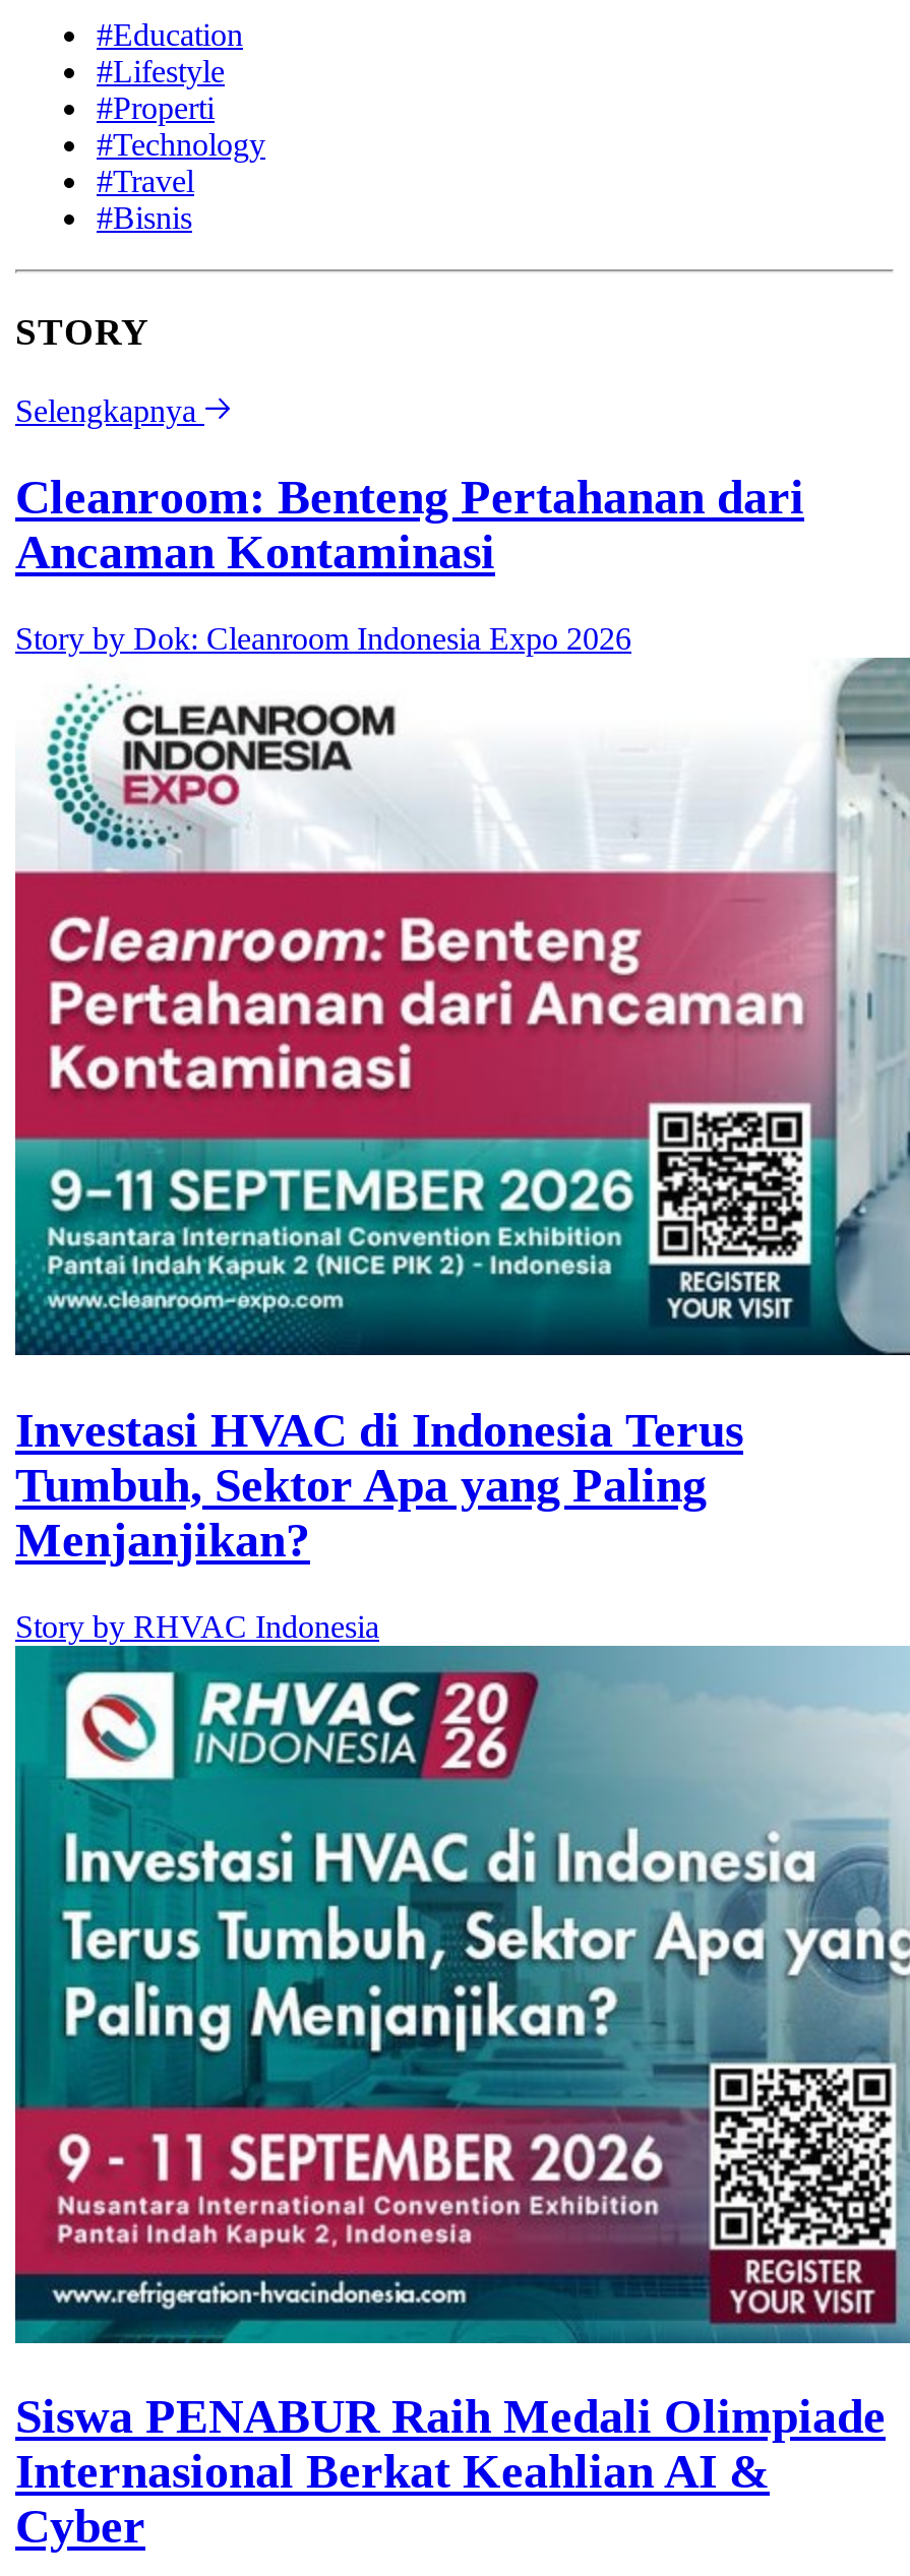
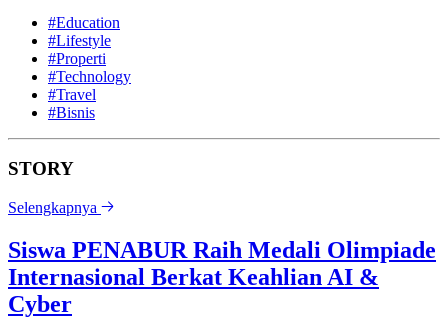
- Cleanroom: Benteng Pertahanan dari
- Ancaman Kontaminasi
- Story by Dok: Cleanroom Indonesia Expo 2026

- [image]
- Investasi HVAC di Indonesia Terus
- Tumbuh, Sektor Apa yang Paling
- Menjanjikan?
- Story by RHVAC Indonesia

- [image]
